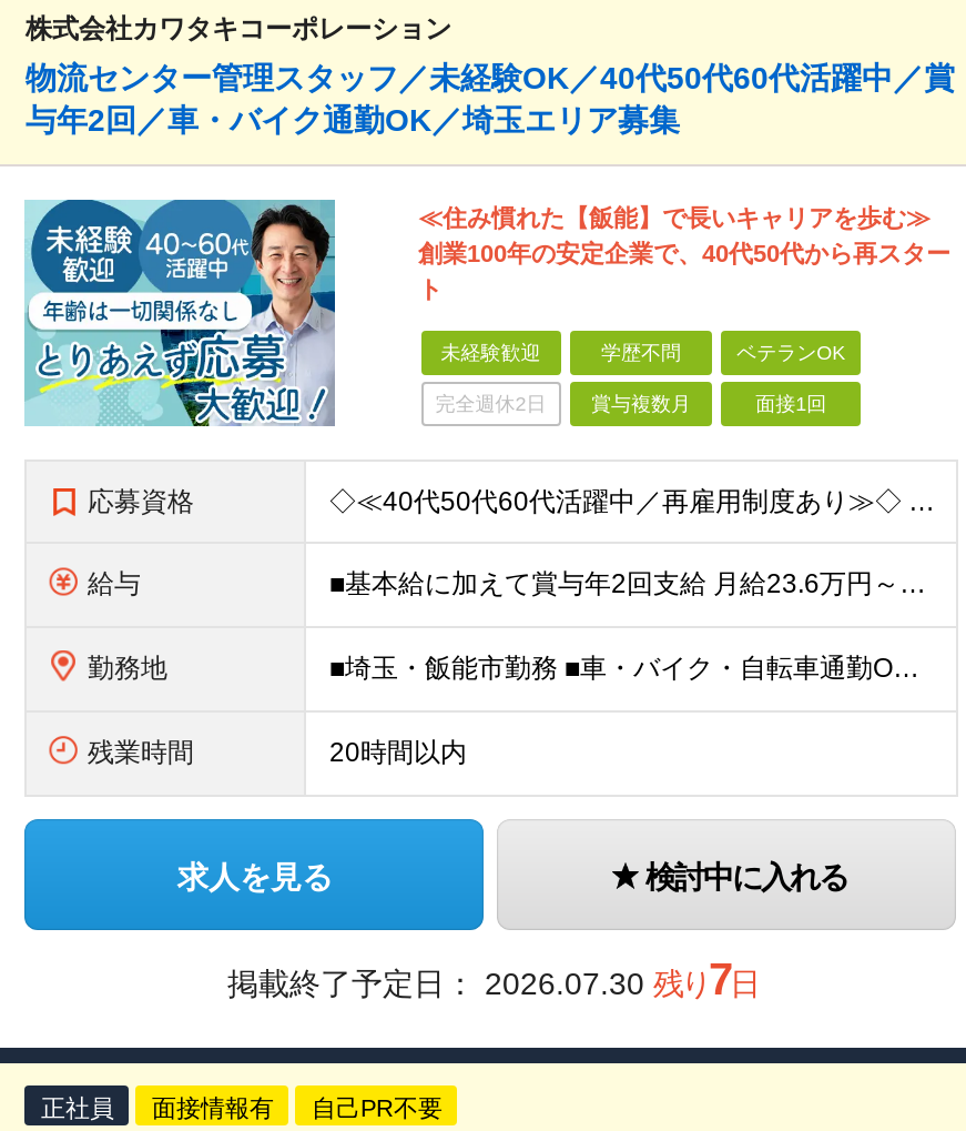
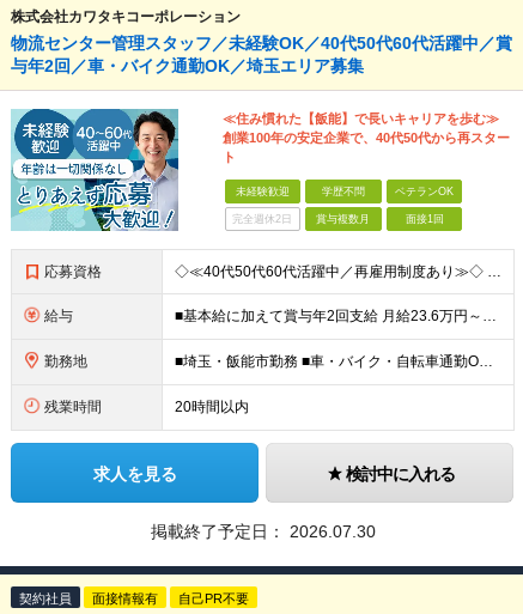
- 掲載終了予定日：2026.07.30 残り7日
+ 掲載終了予定日：2026.07.30

- 正社員
+ 契約社員
